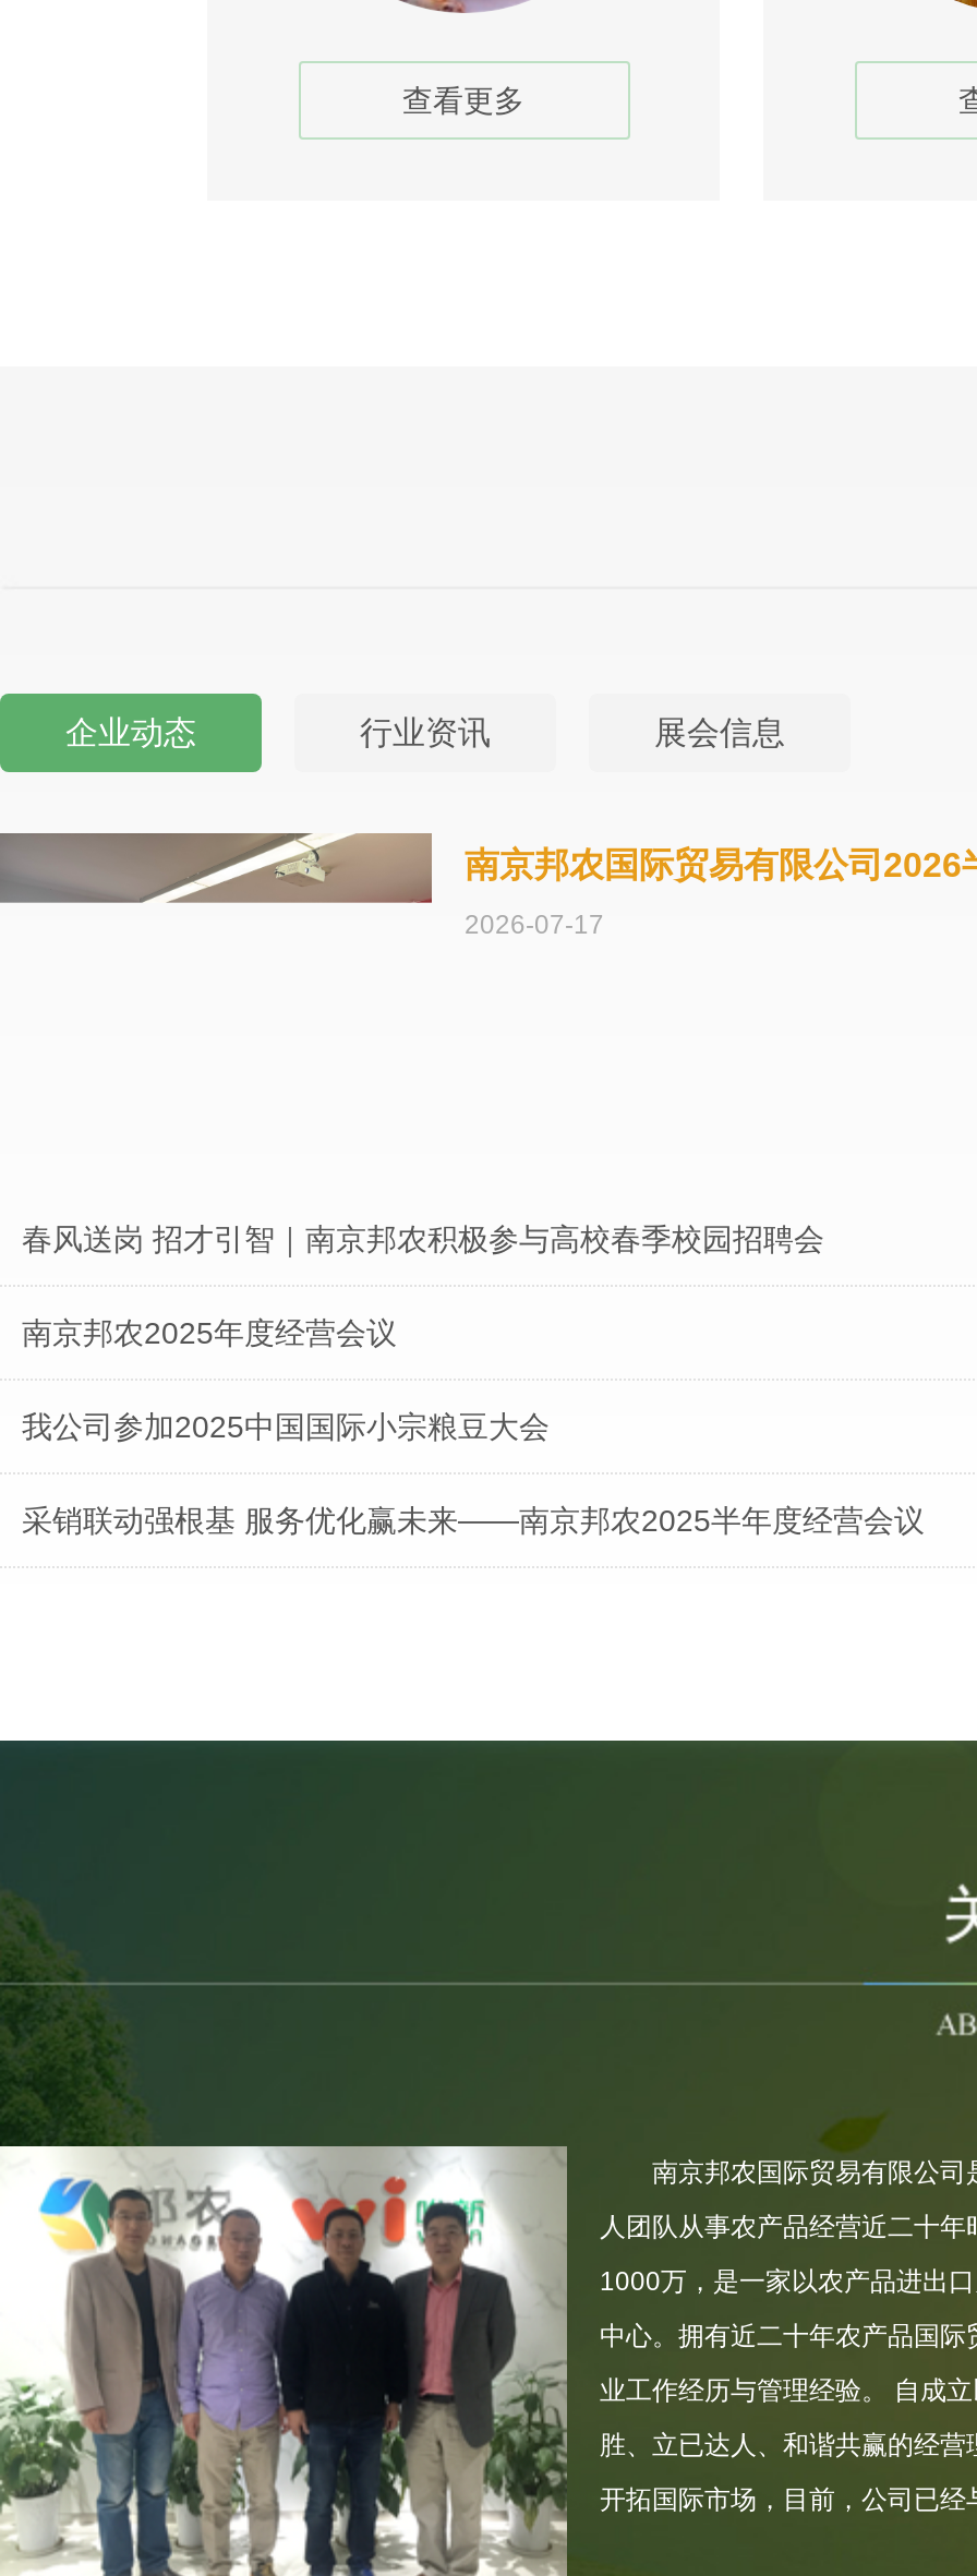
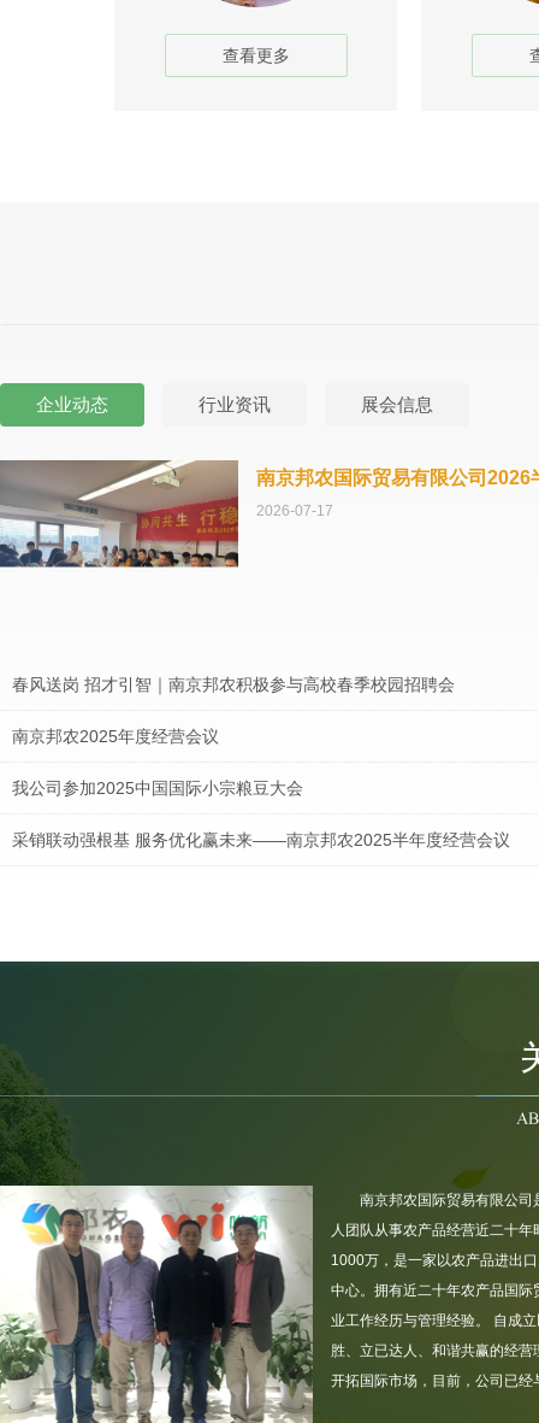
+ [image]
